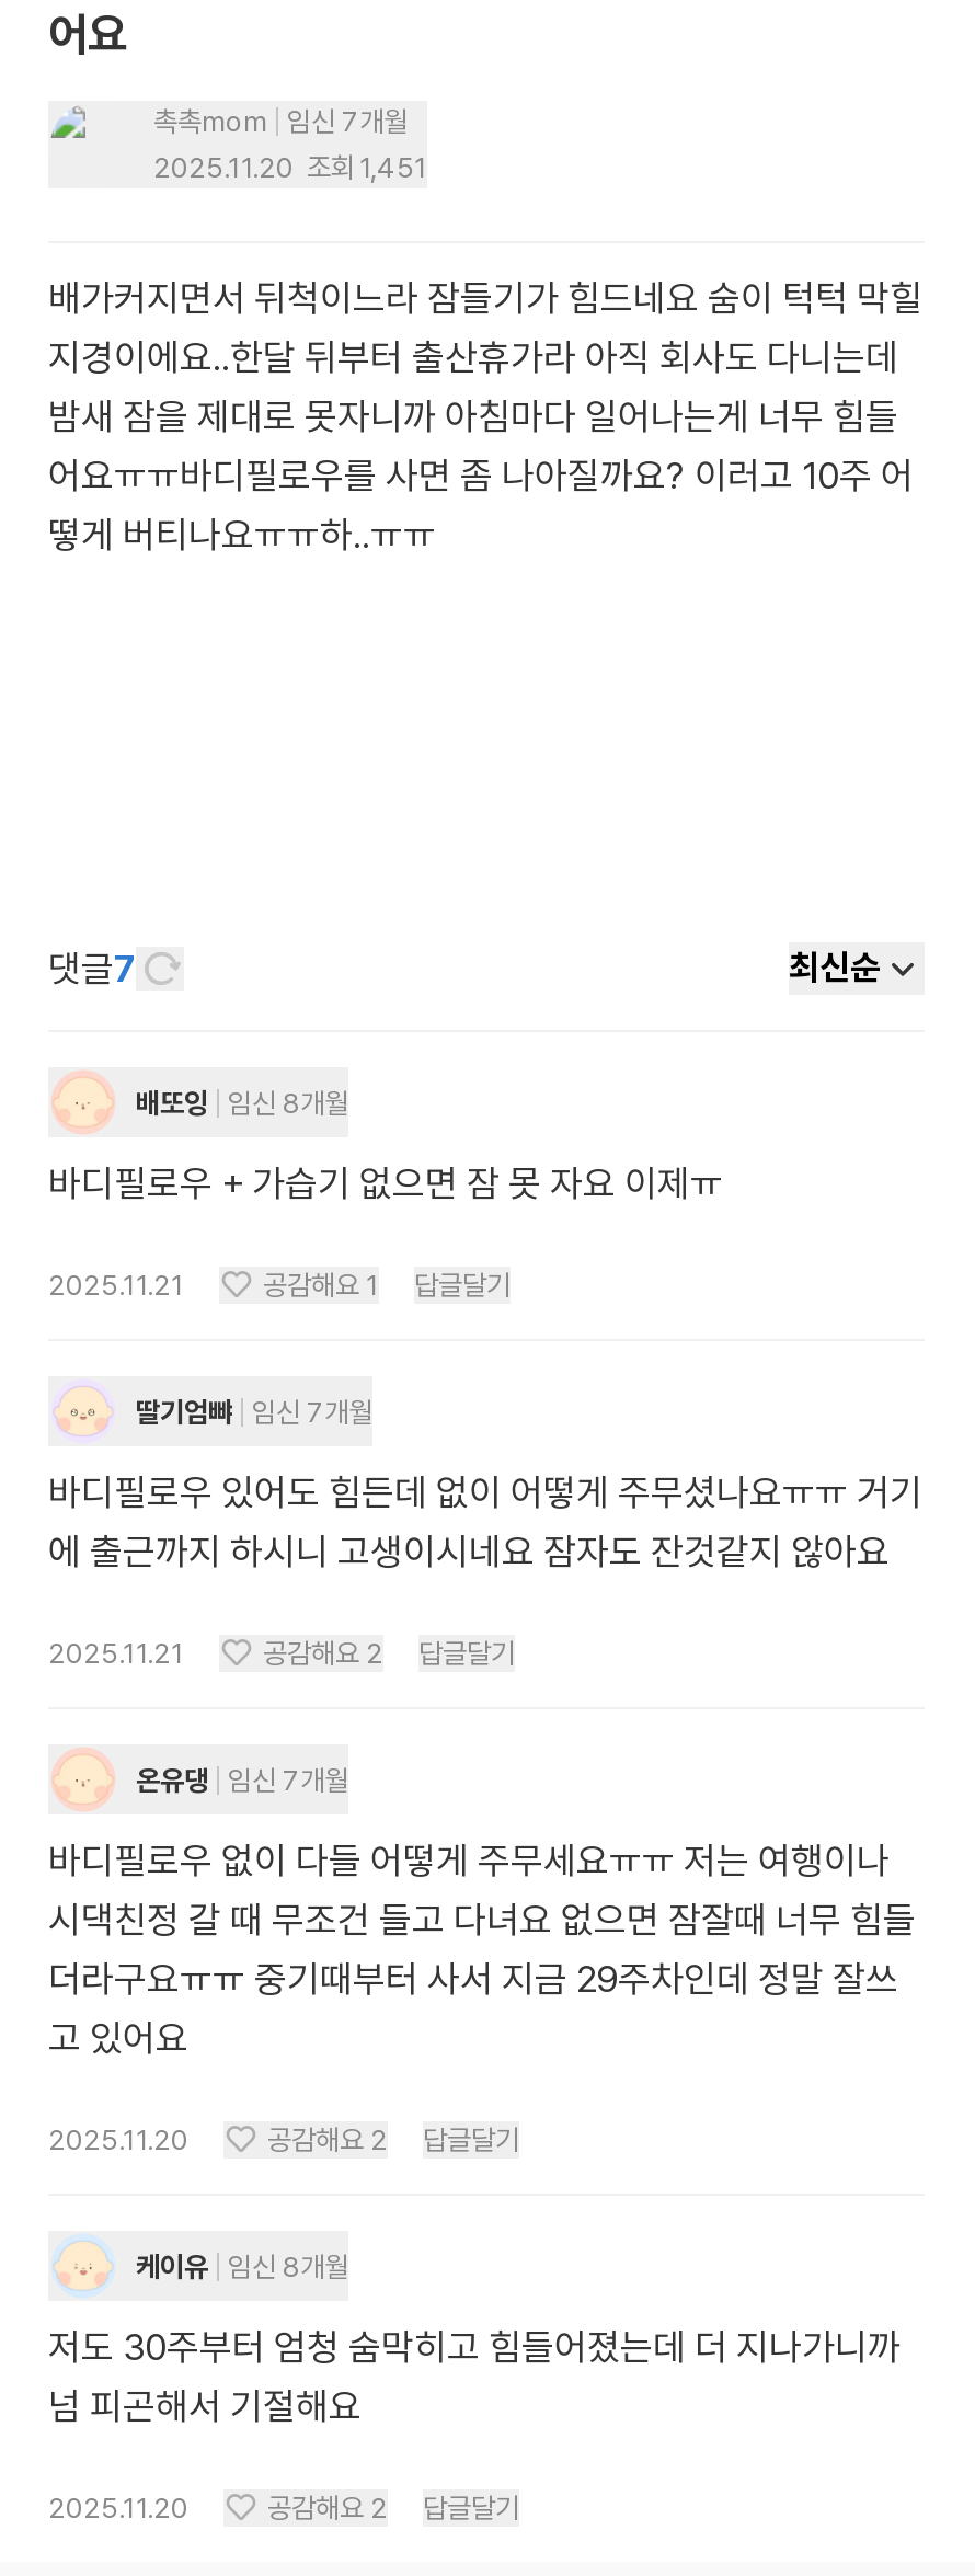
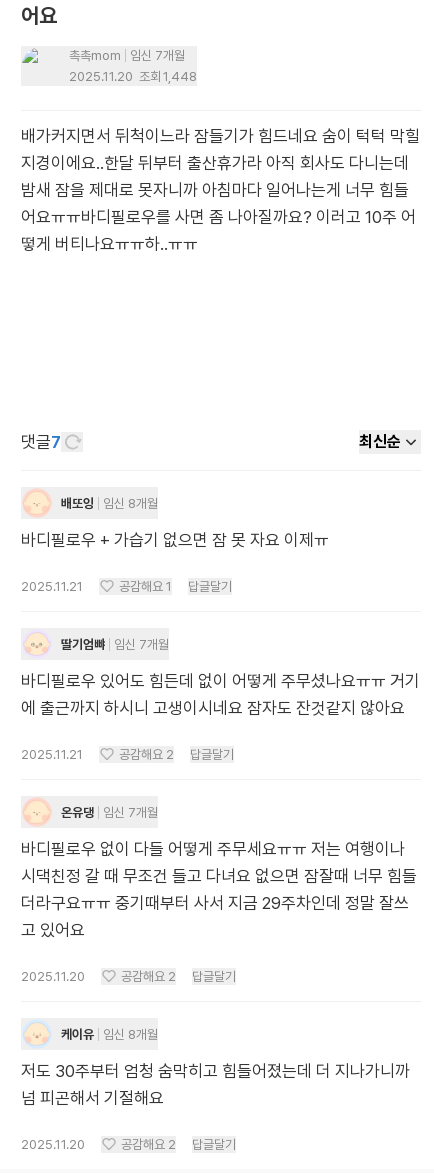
- 2025.11.20 조회 1,451
+ 2025.11.20 조회 1,448
